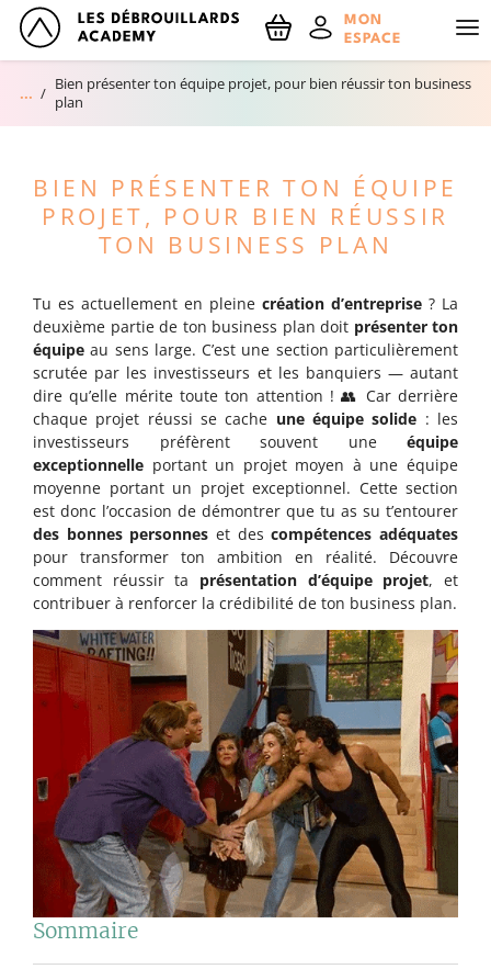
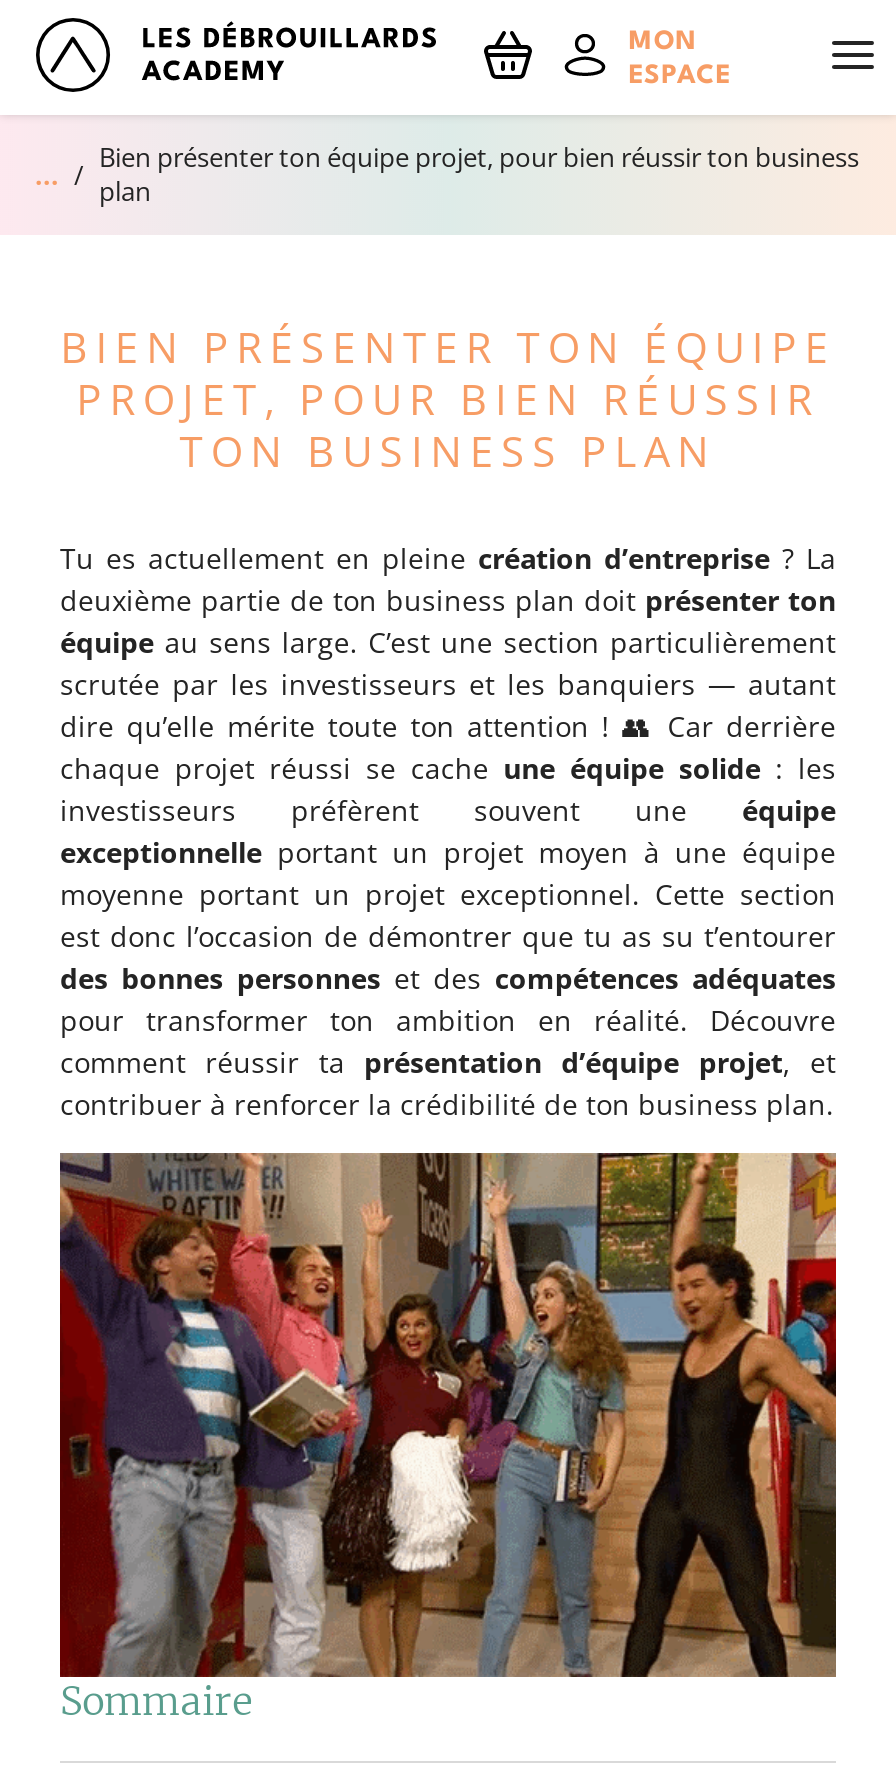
- [image]
+ [image]
